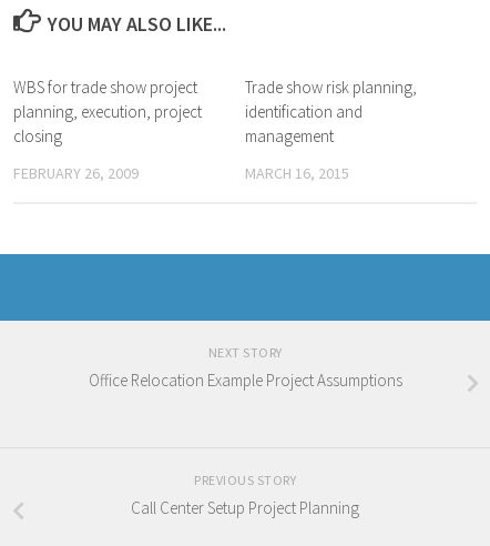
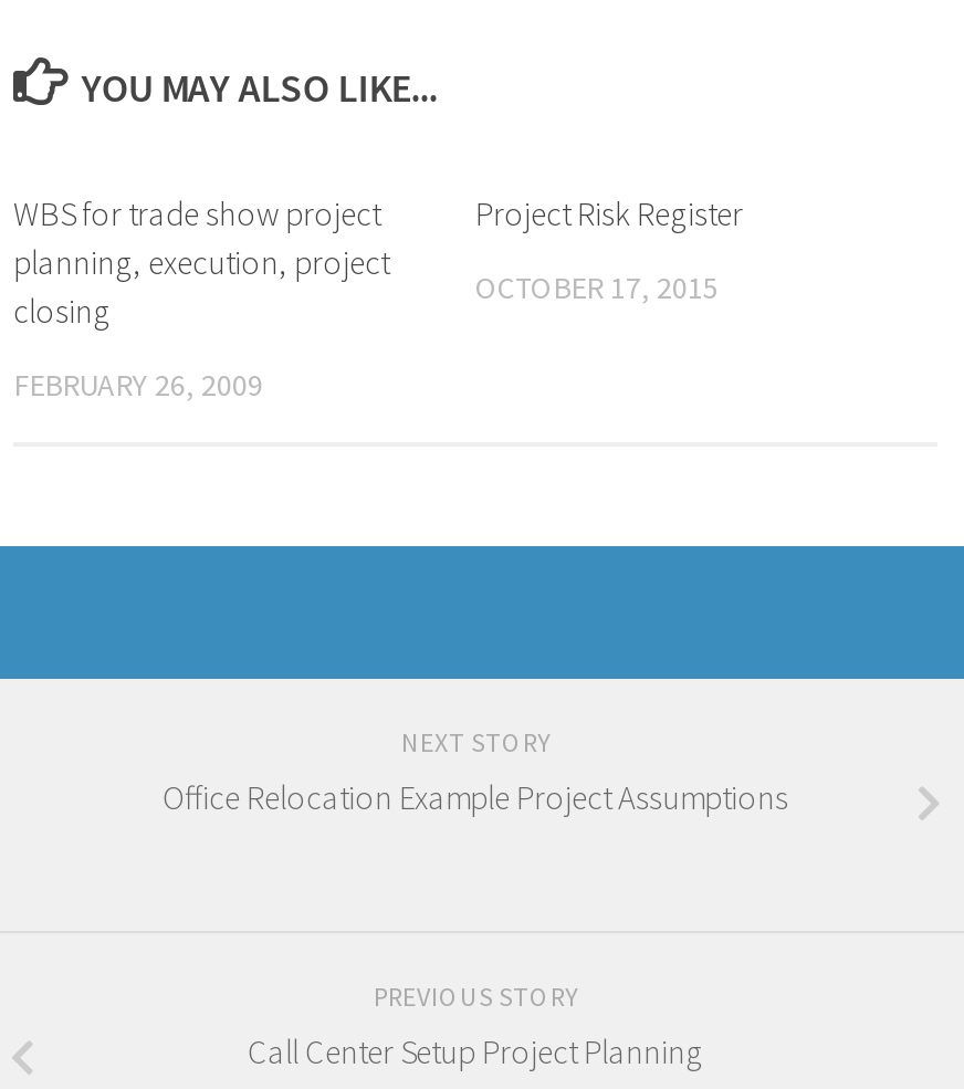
- Trade show risk planning,
- identification and
- management
+ Project Risk Register

- MARCH 16, 2015
+ OCTOBER 17, 2015
